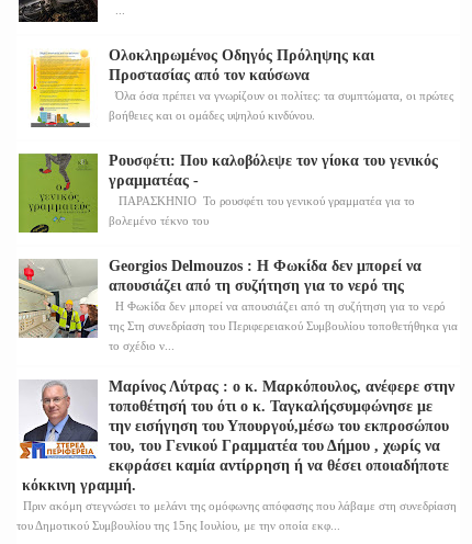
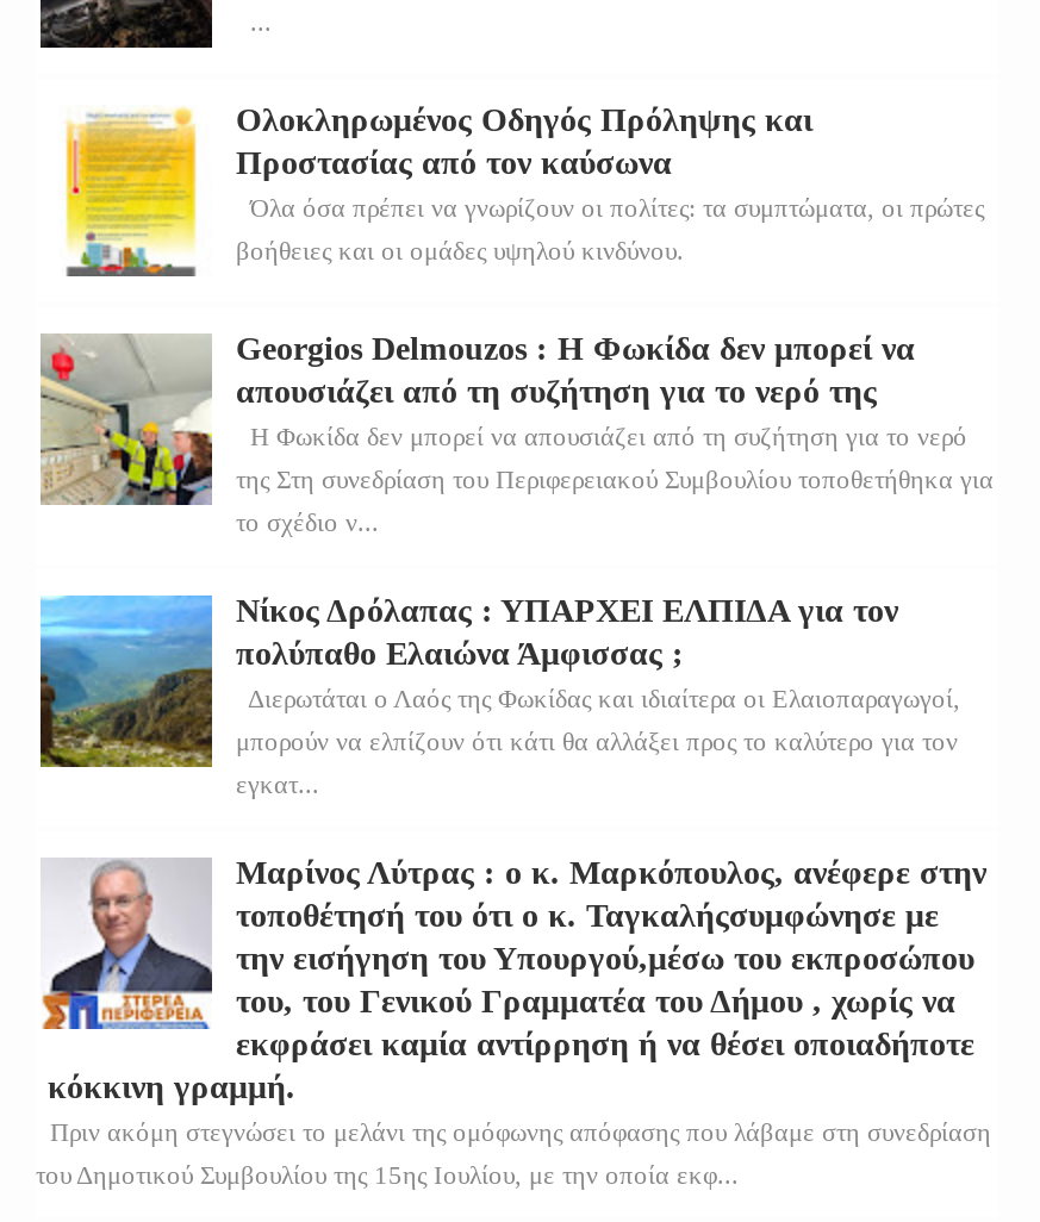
- [image]
- Ρουσφέτι: Που καλοβόλεψε τον γίοκα του γενικός
- γραμματέας -
- ΠΑΡΑΣΚΗΝΙΟ Το ρουσφέτι του γενικού γραμματέα για το
- βολεμένο τέκνο του

moved up: [image] | απουσιάζει από τη συζήτηση για το νερό της | Η Φωκίδα δεν μπορεί να απουσιάζει από τη συζήτηση για το νερό | της Στη συνεδρίαση του Περιφερειακού Συμβουλίου τοποθετήθηκα για | το σχέδιο ν...

+ [image]
+ Νίκος Δρόλαπας : ΥΠΑΡΧΕΙ ΕΛΠΙΔΑ για τον
+ πολύπαθο Ελαιώνα Άμφισσας ;
+ Διερωτάται ο Λαός της Φωκίδας και ιδιαίτερα οι Ελαιοπαραγωγοί,
+ μπορούν να ελπίζουν ότι κάτι θα αλλάξει προς το καλύτερο για τον
+ εγκατ...
